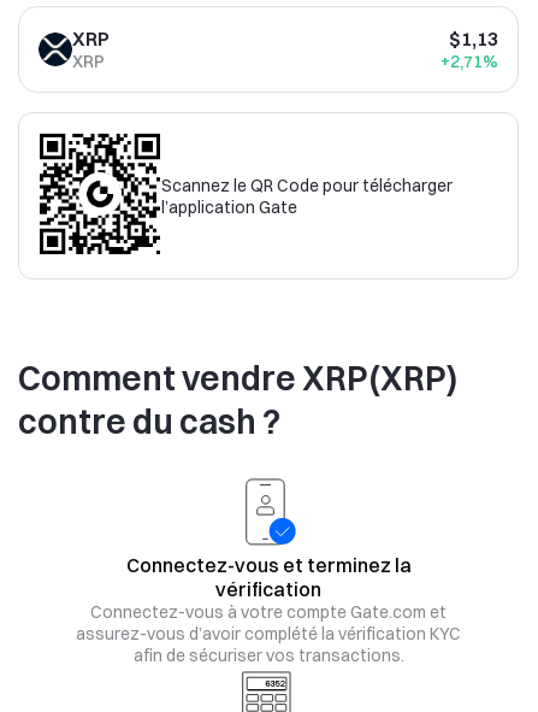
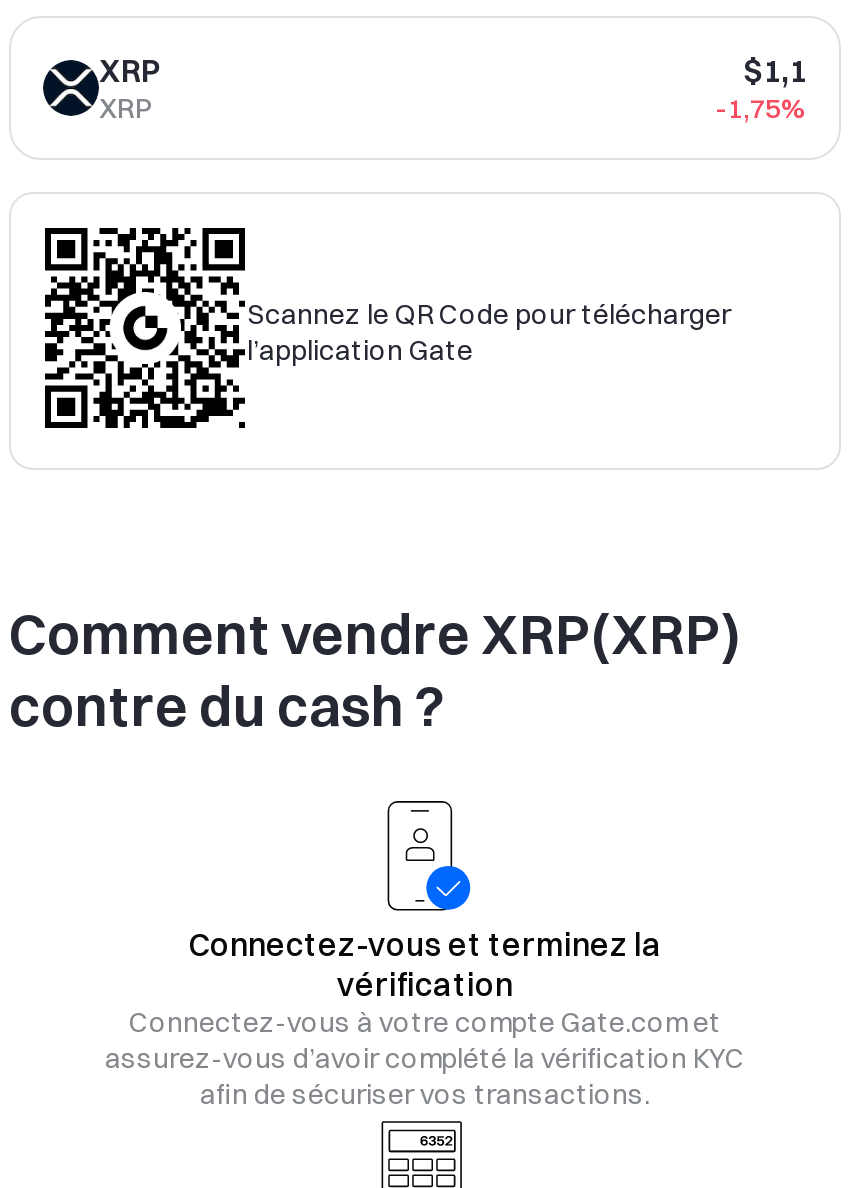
- $1,13
+ $1,1

- +2,71%
+ -1,75%
